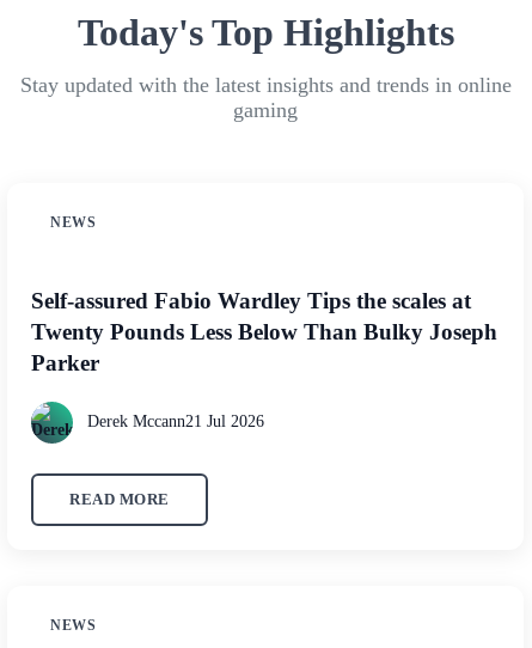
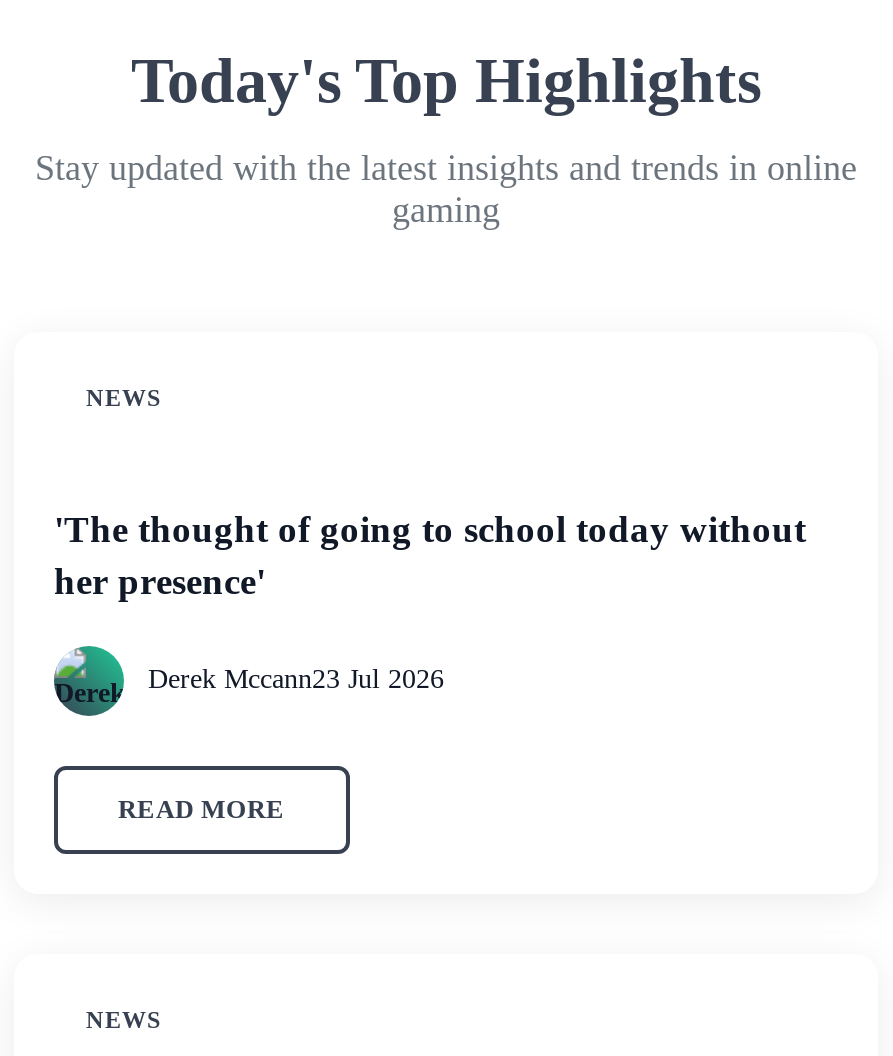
- Self-assured Fabio Wardley Tips the scales at
- Twenty Pounds Less Below Than Bulky Joseph
- Parker
+ 'The thought of going to school today without
+ her presence'

- Derek Mccann21 Jul 2026
+ Derek Mccann23 Jul 2026
